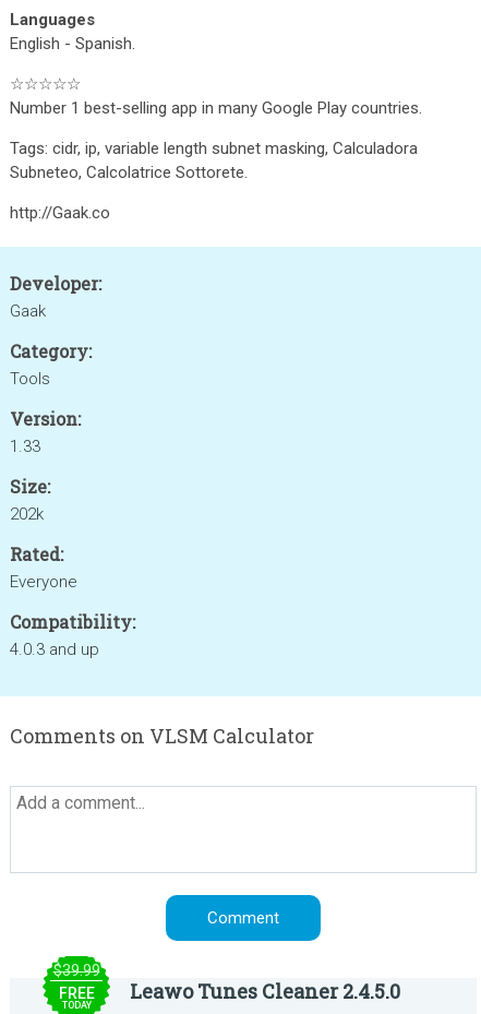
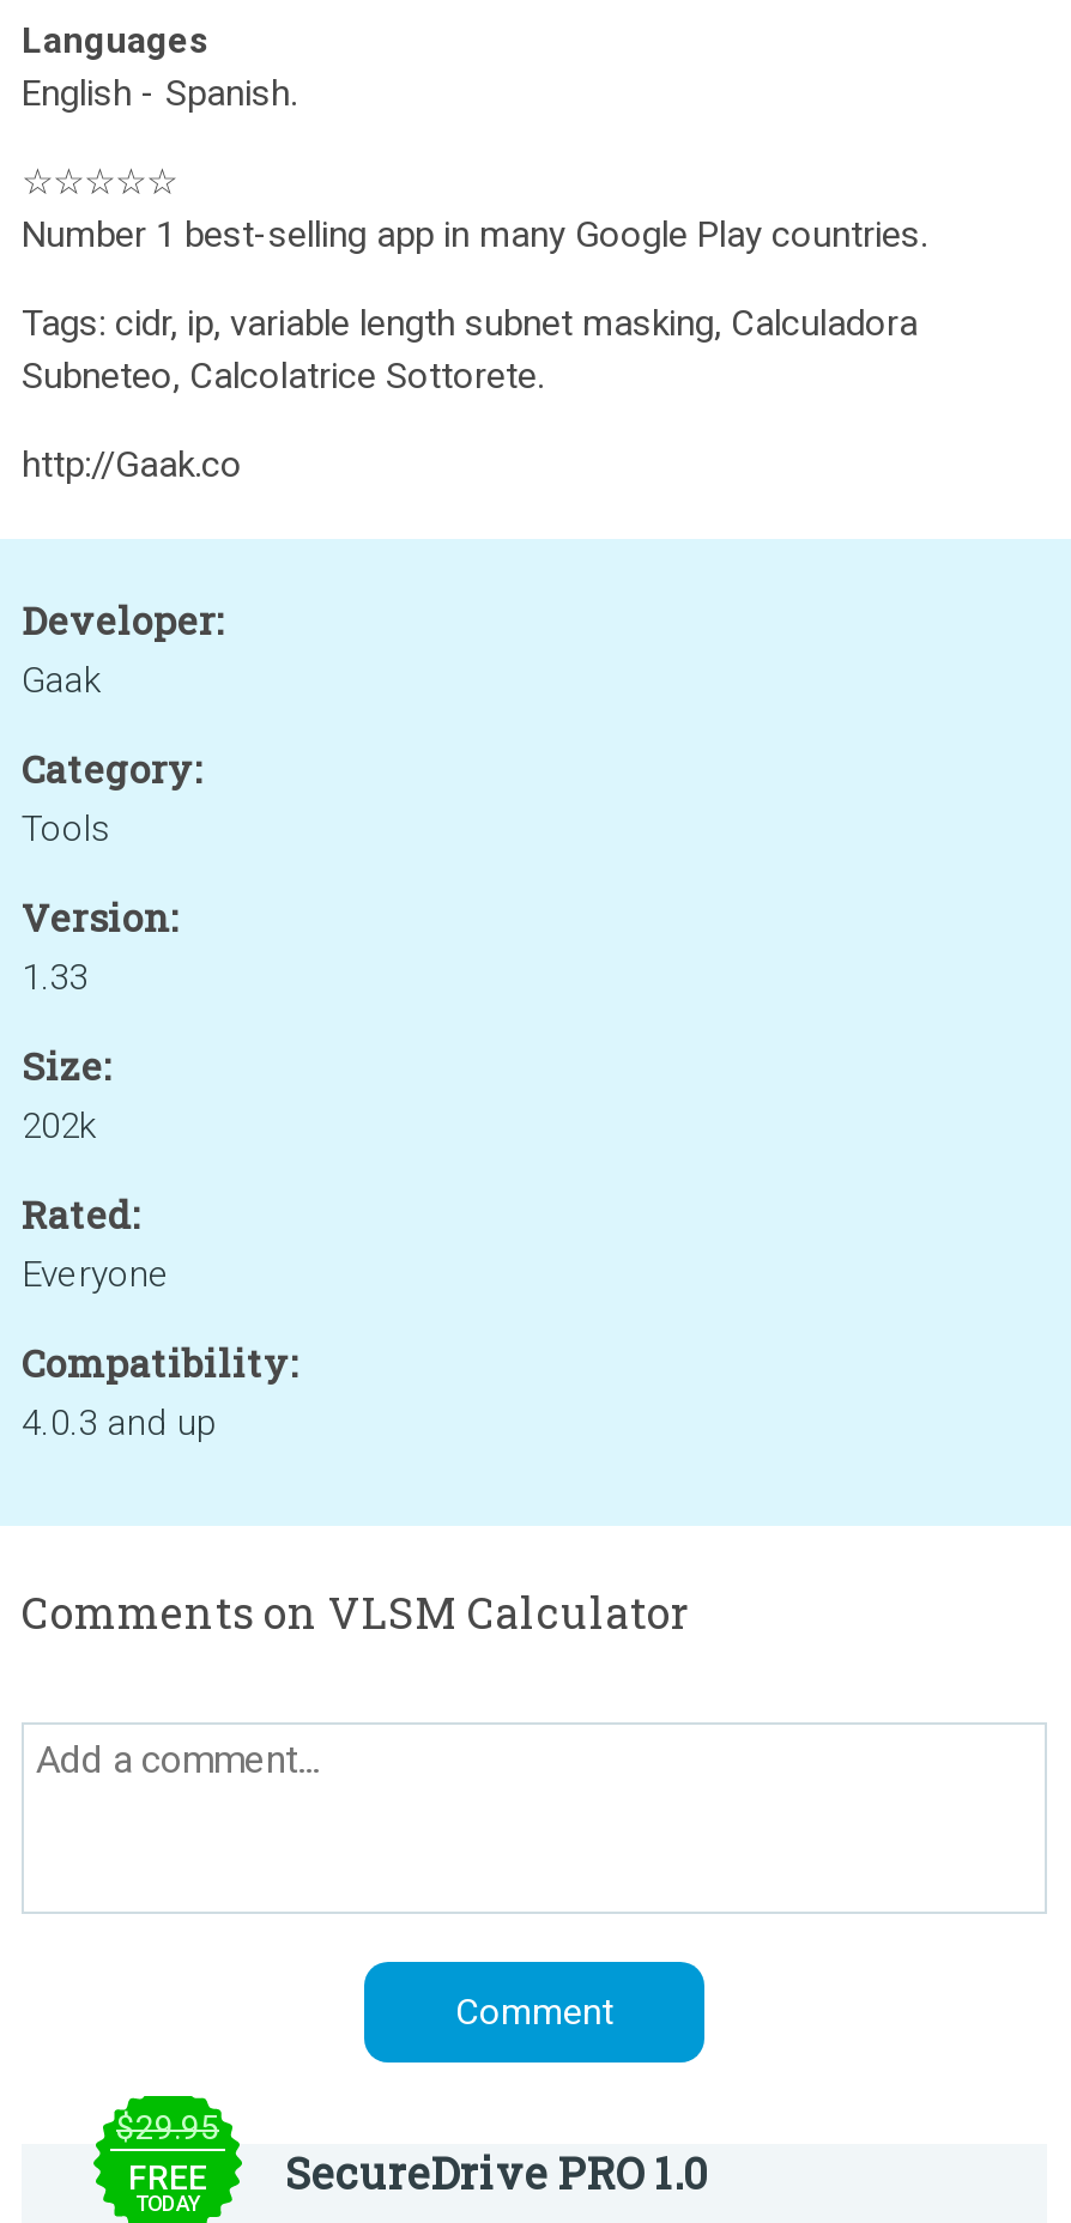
- $39.99
+ $29.95

- Leawo Tunes Cleaner 2.4.5.0
+ SecureDrive PRO 1.0
